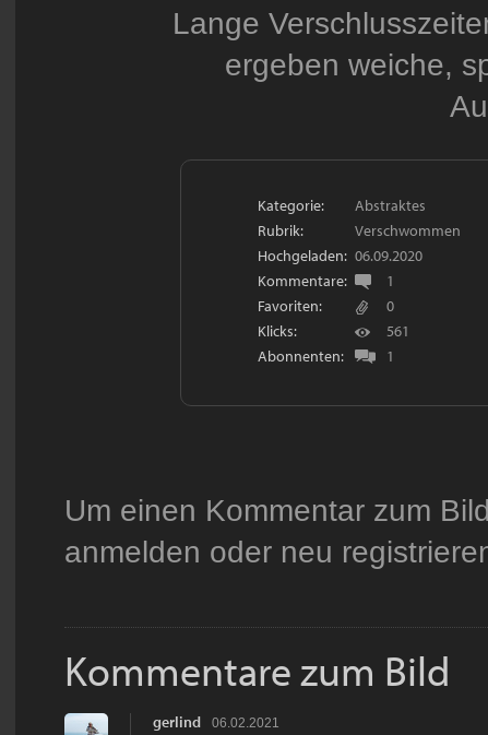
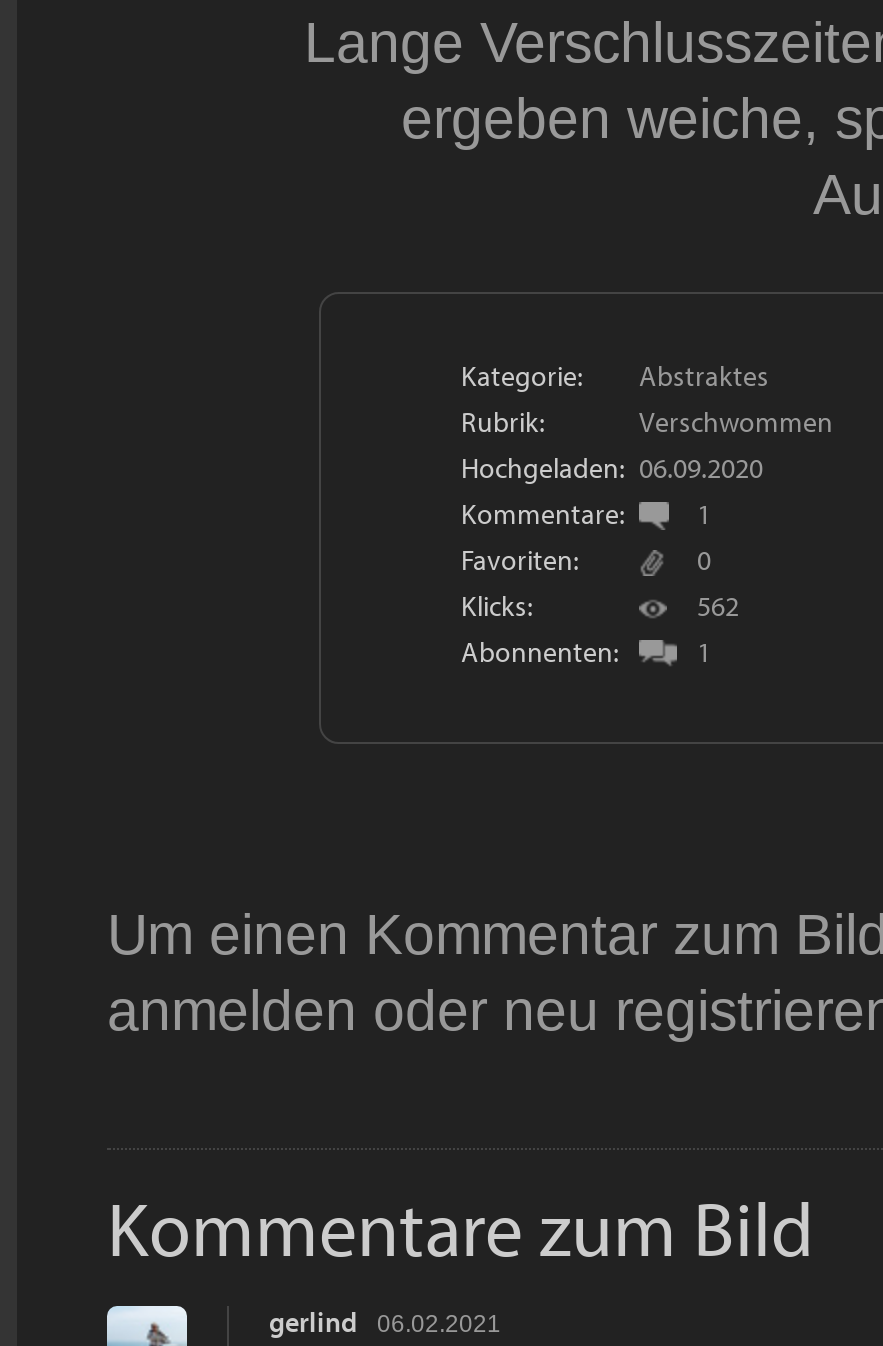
- 561
+ 562
